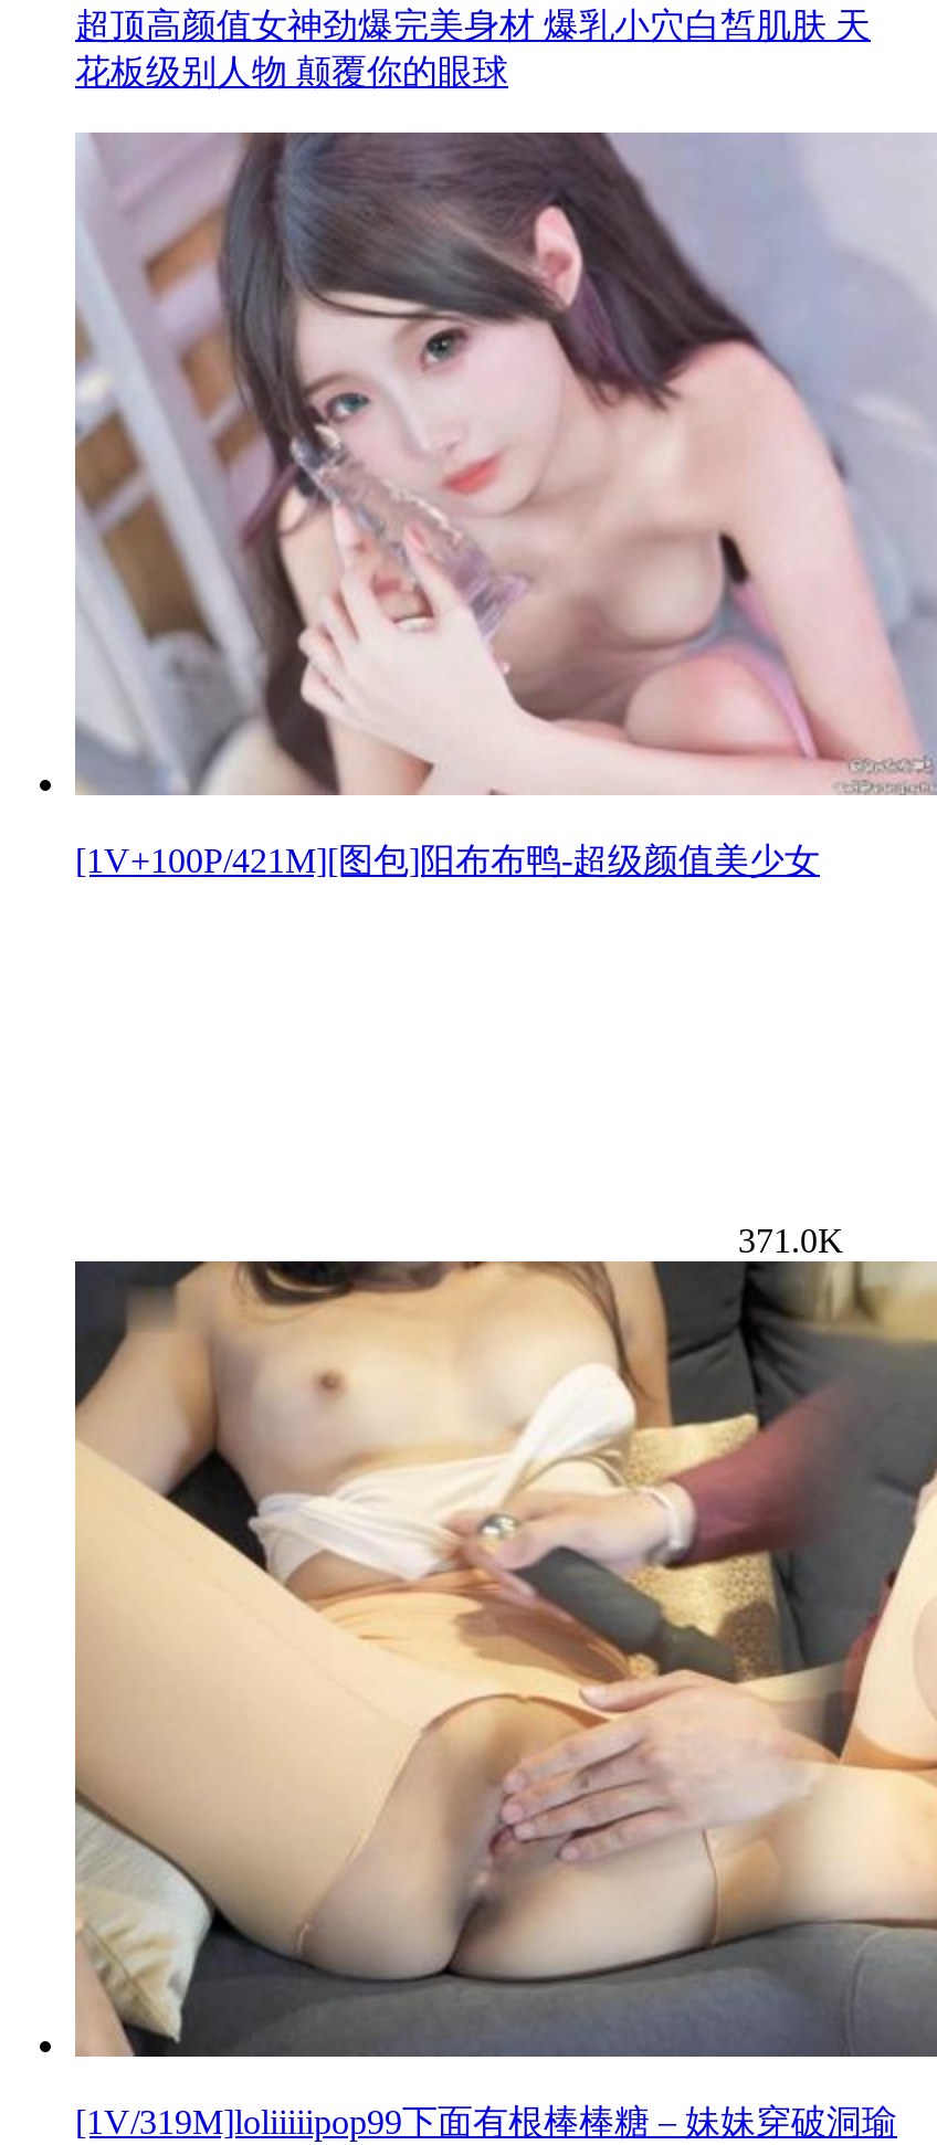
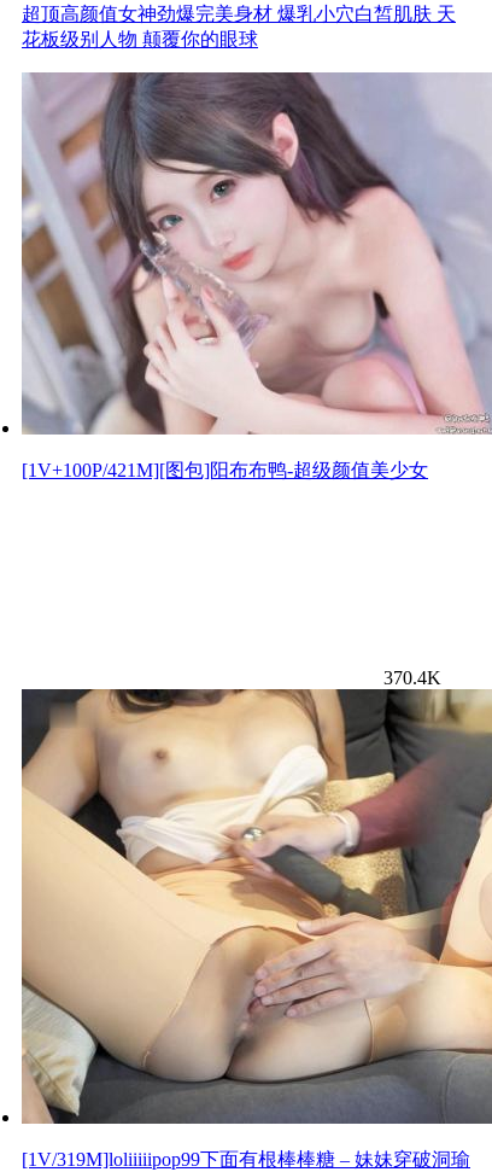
- 371.0K
+ 370.4K
